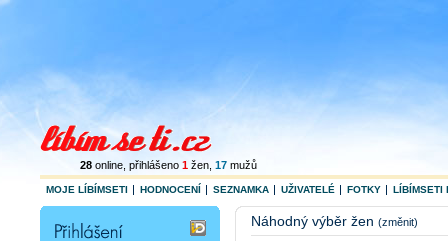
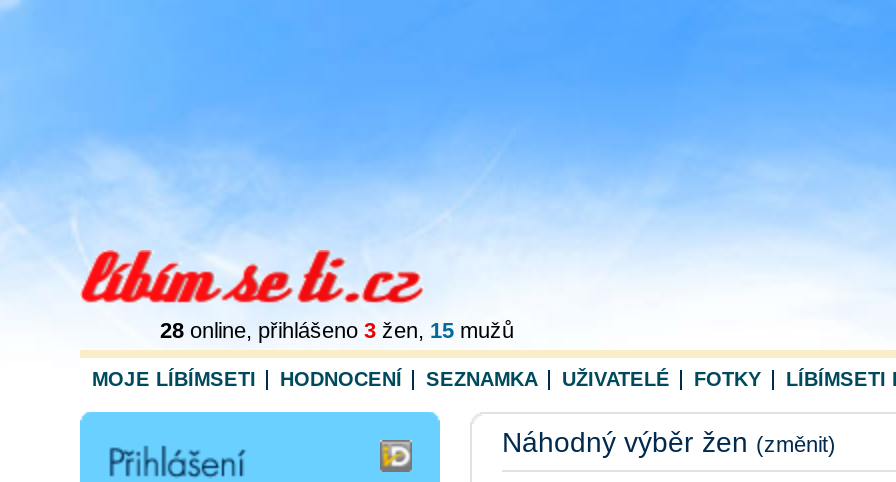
- 28 online, přihlášeno 1 žen, 17 mužů
+ 28 online, přihlášeno 3 žen, 15 mužů
